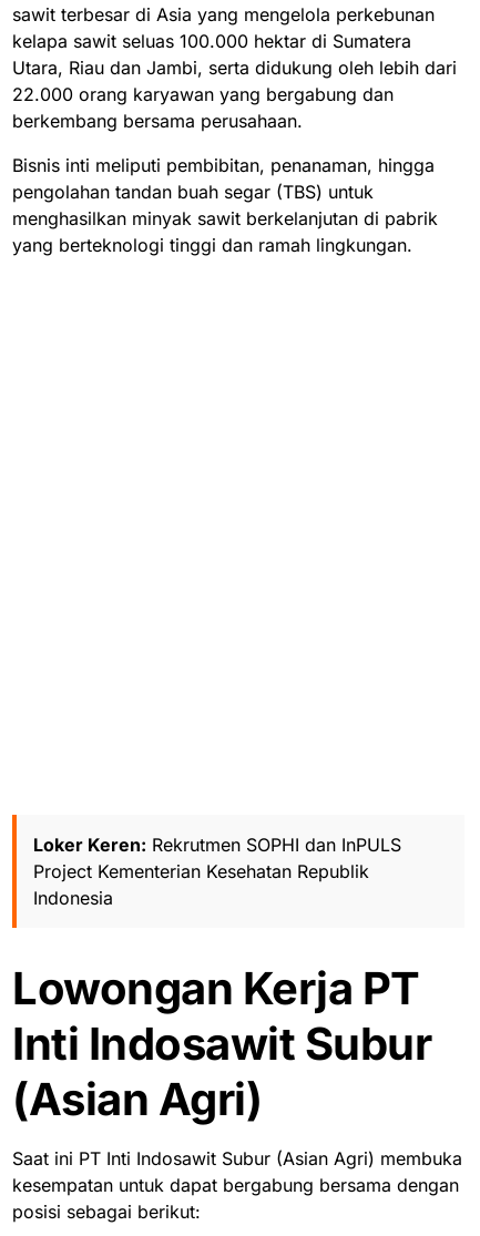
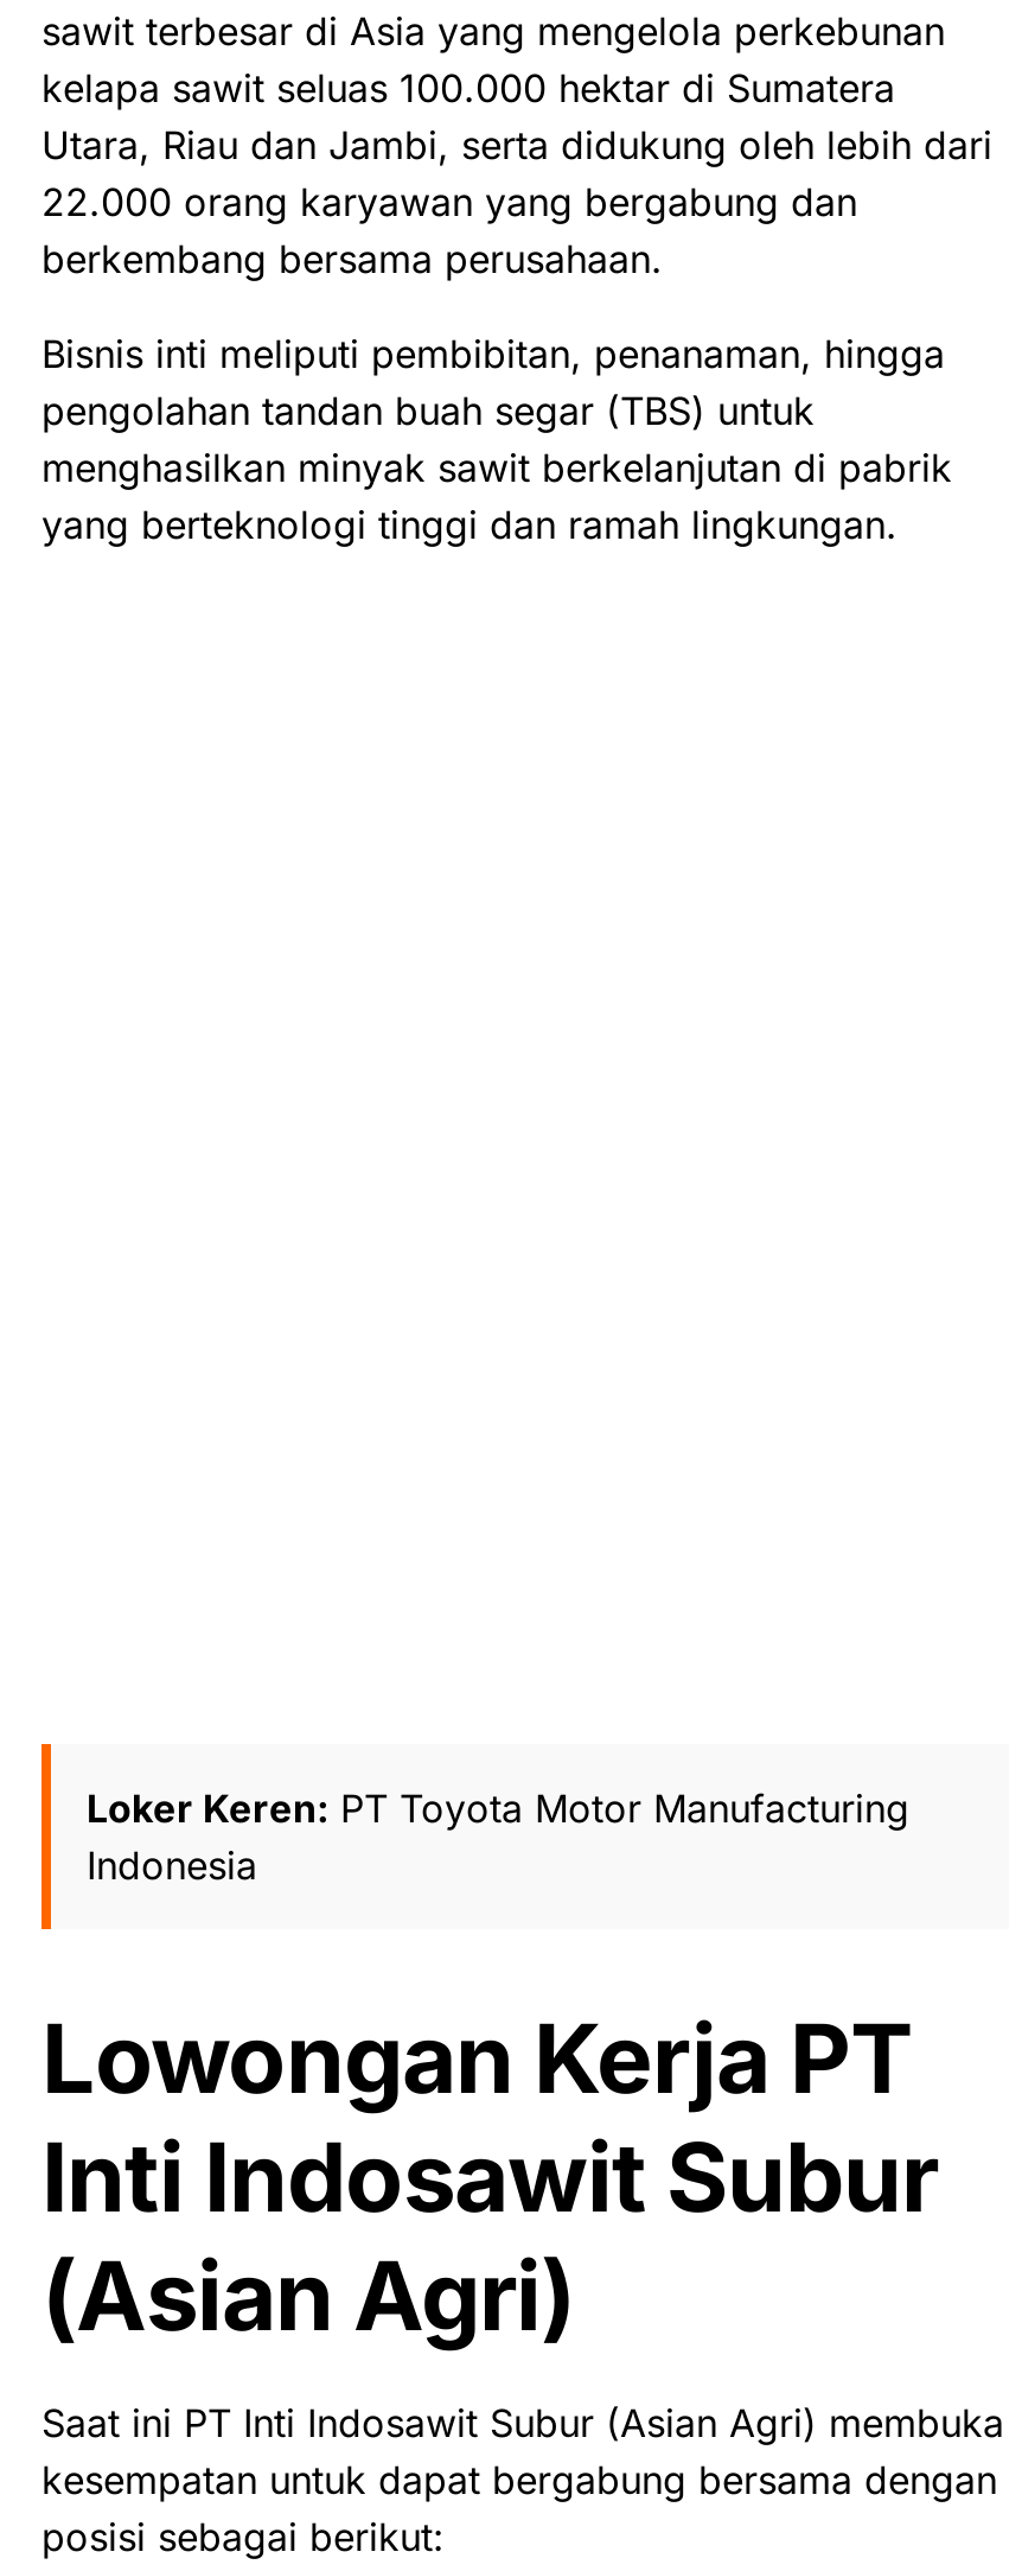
- Loker Keren: Rekrutmen SOPHI dan InPULS
- Project Kementerian Kesehatan Republik
+ Loker Keren: PT Toyota Motor Manufacturing
